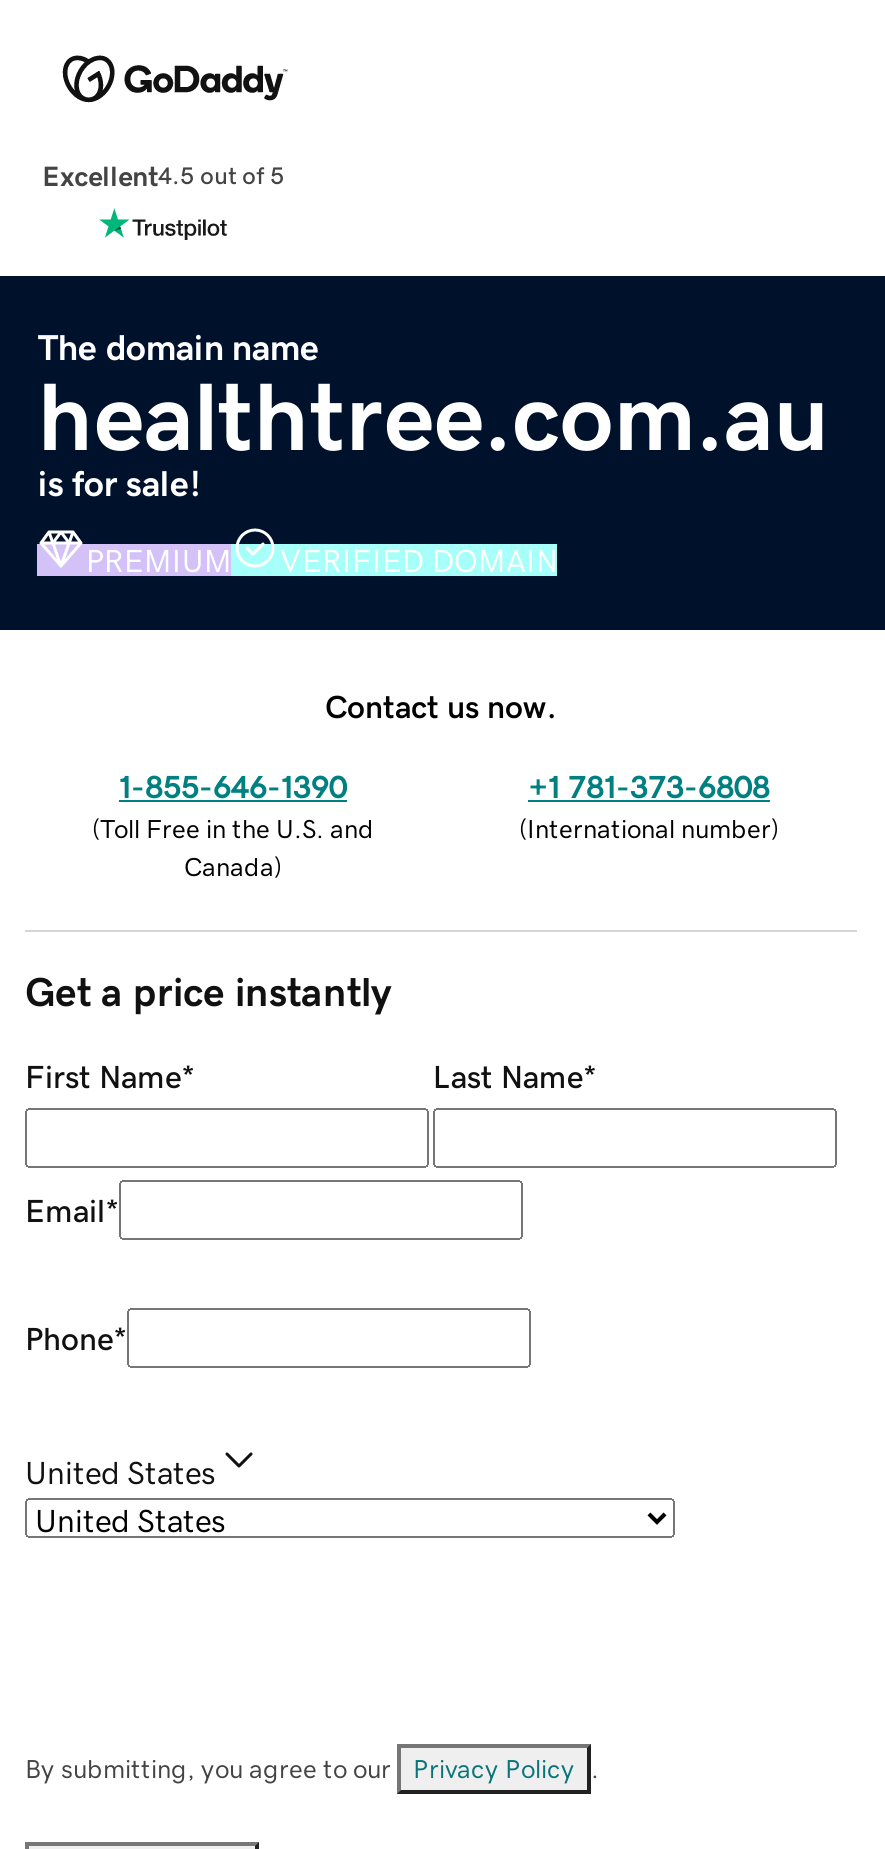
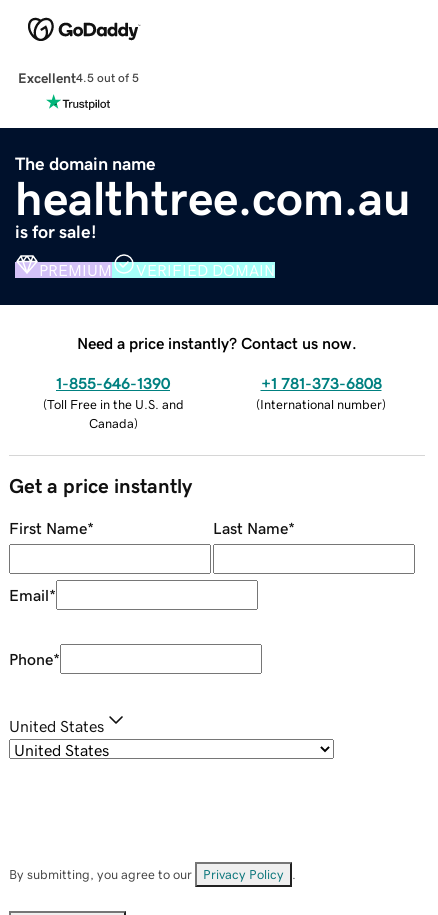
- Contact us now.
+ Need a price instantly? Contact us now.
